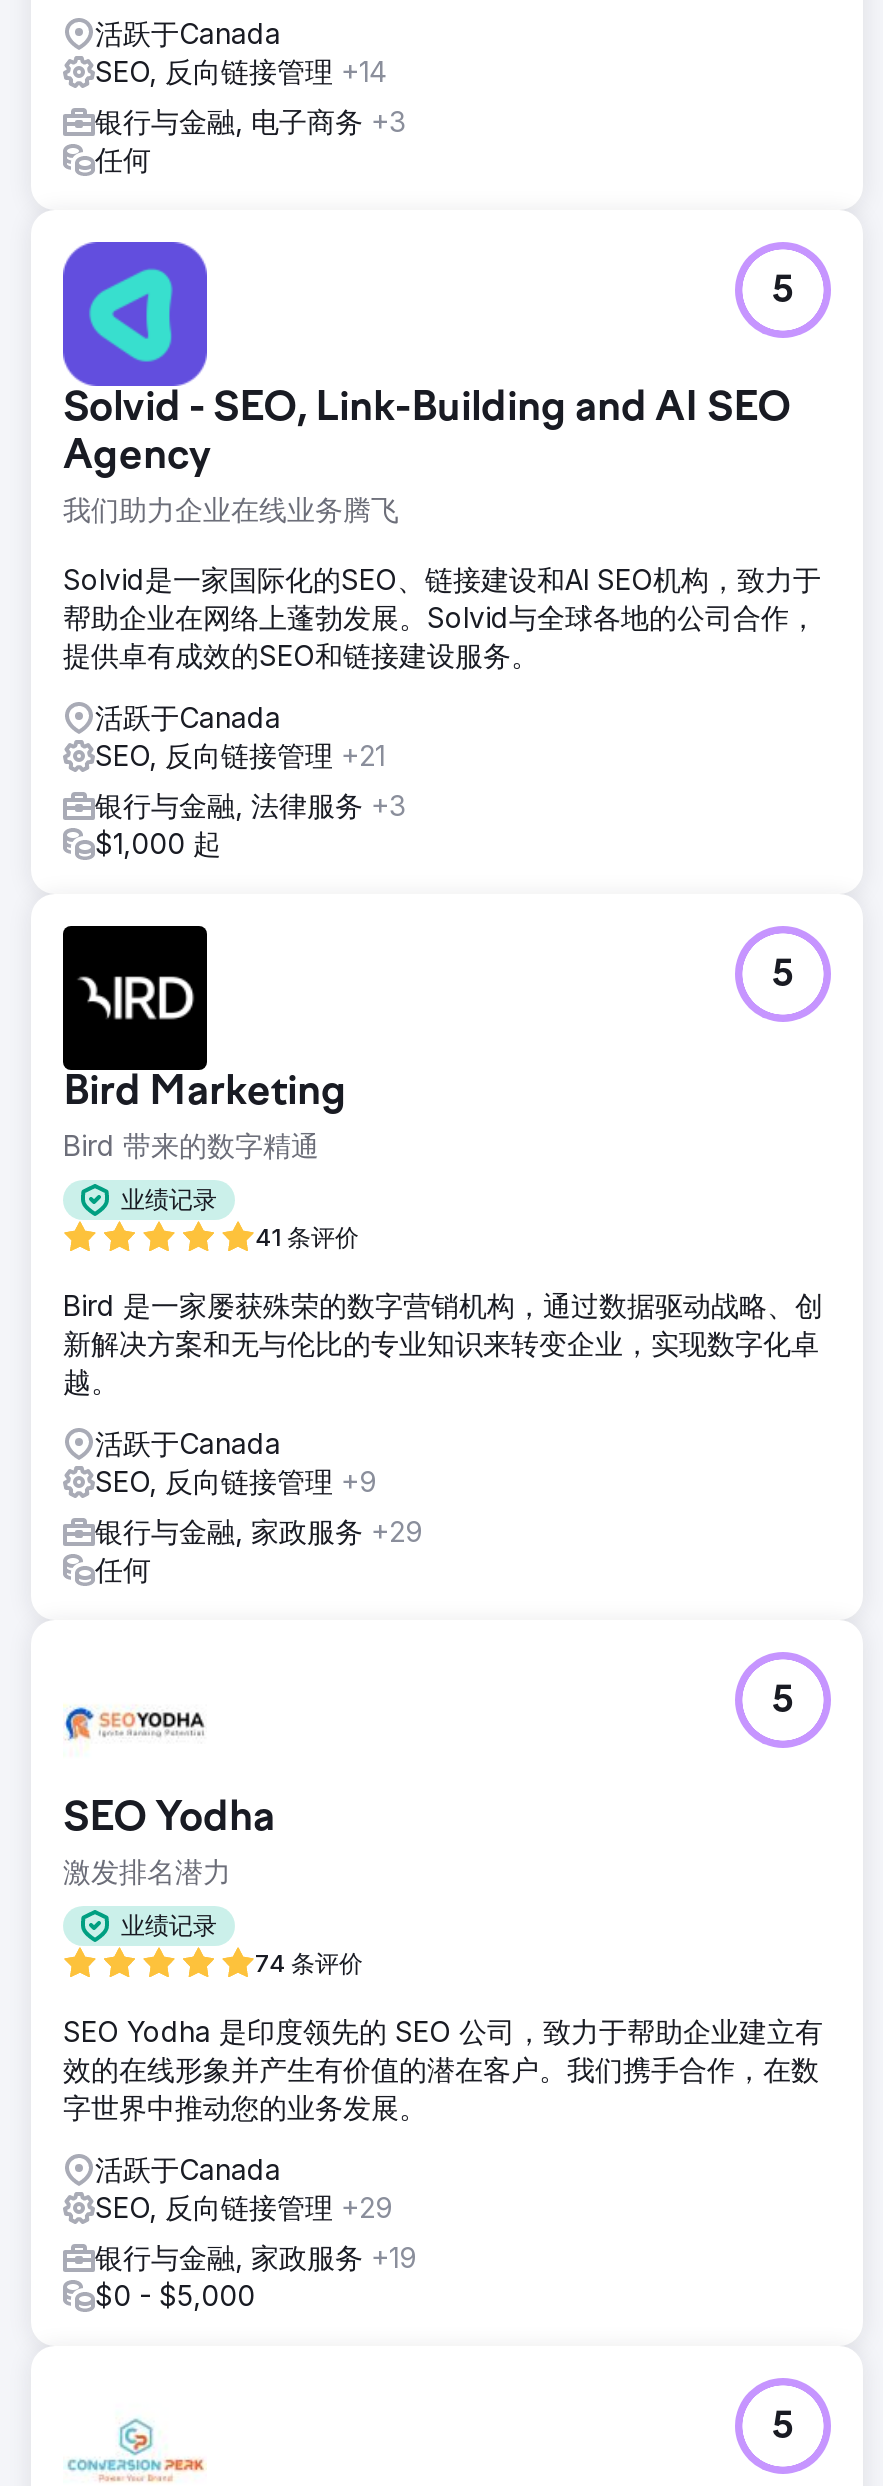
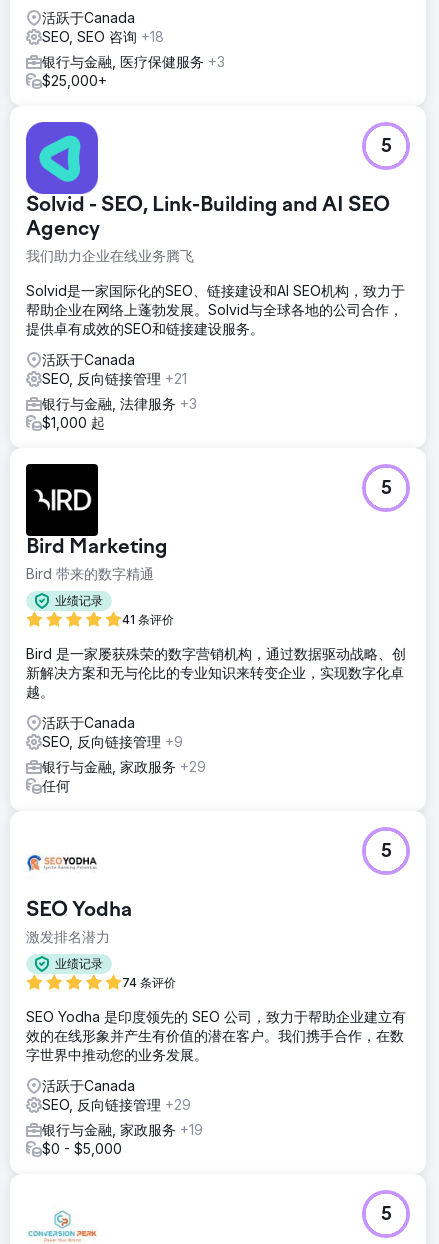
- SEO, 反向链接管理+14
+ SEO, SEO 咨询+18

- 银行与金融, 电子商务+3
- 任何
+ 银行与金融, 医疗保健服务+3
+ $25,000+
